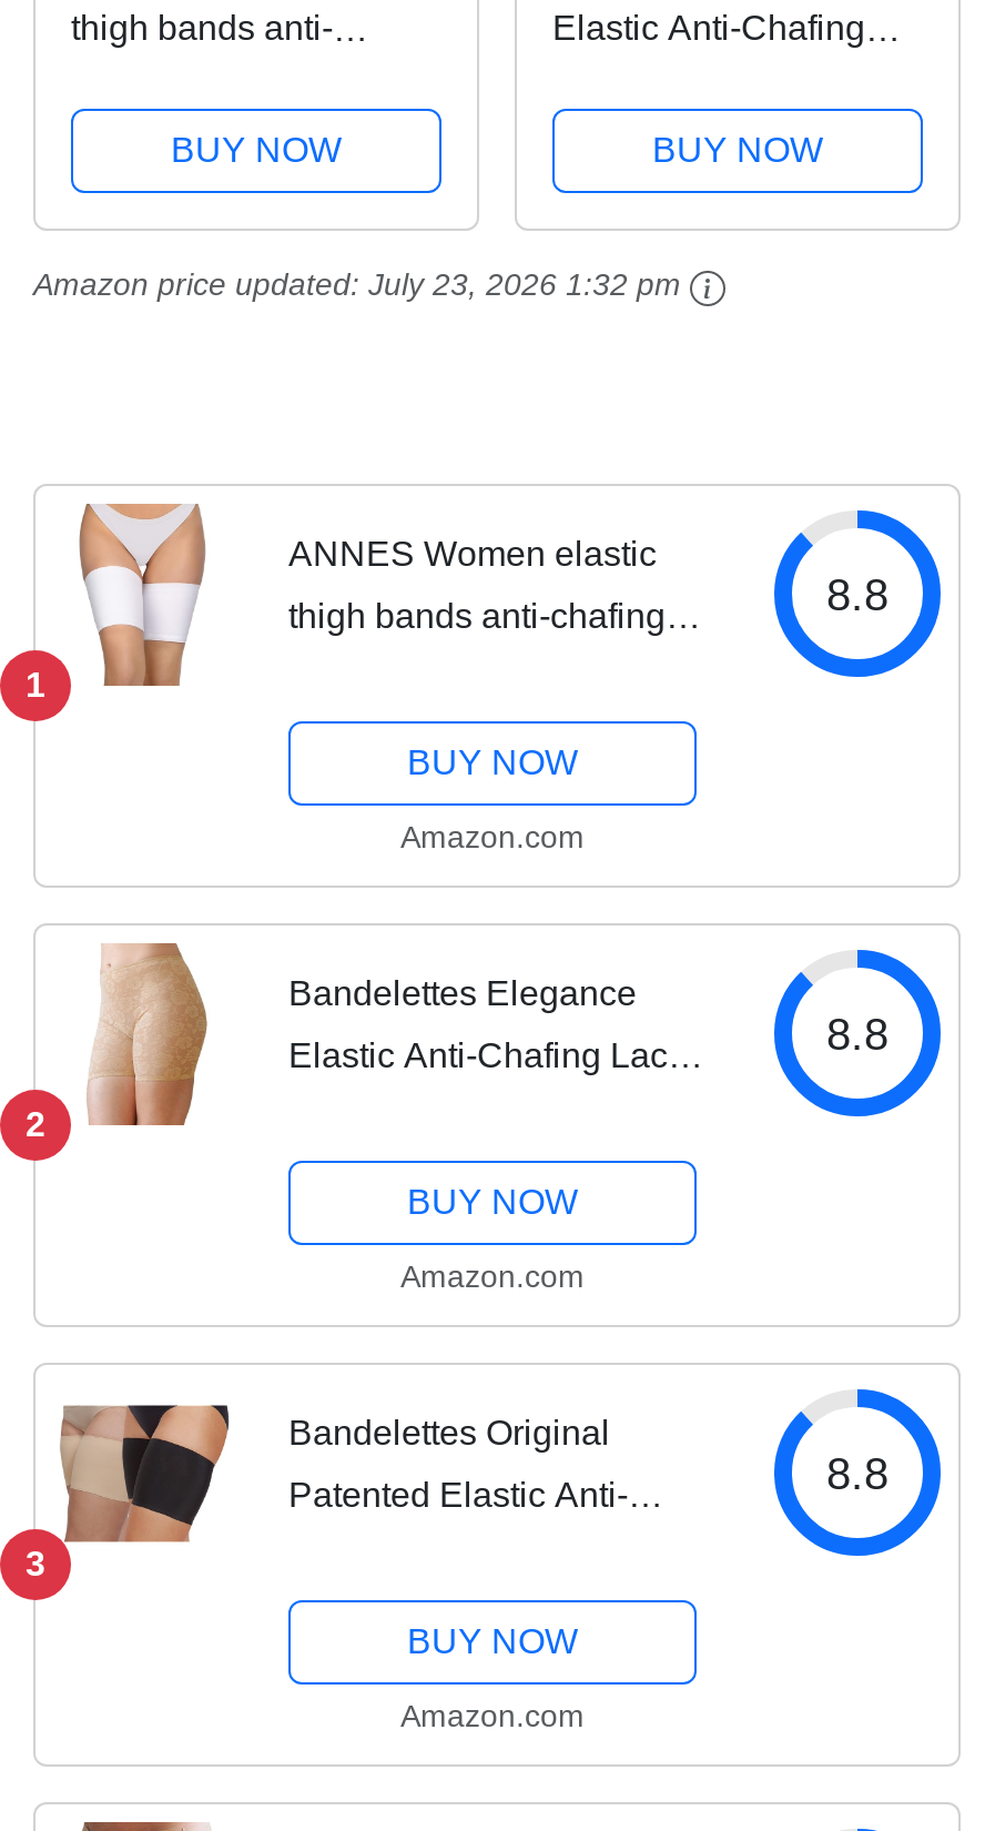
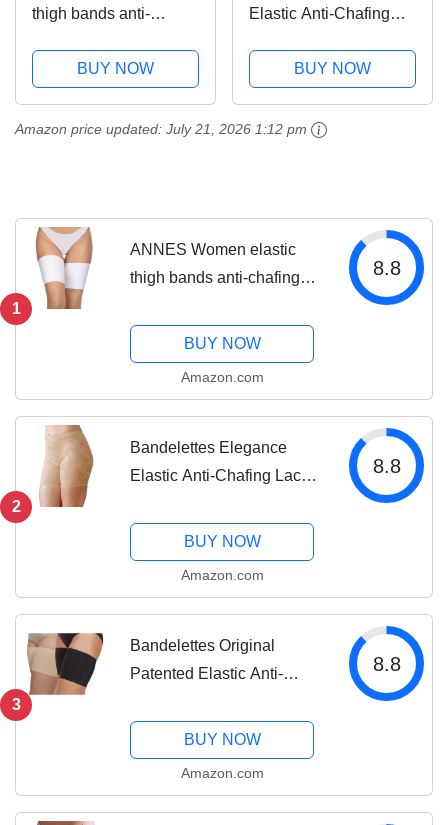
- Amazon price updated: July 23, 2026 1:32 pm
+ Amazon price updated: July 21, 2026 1:12 pm
